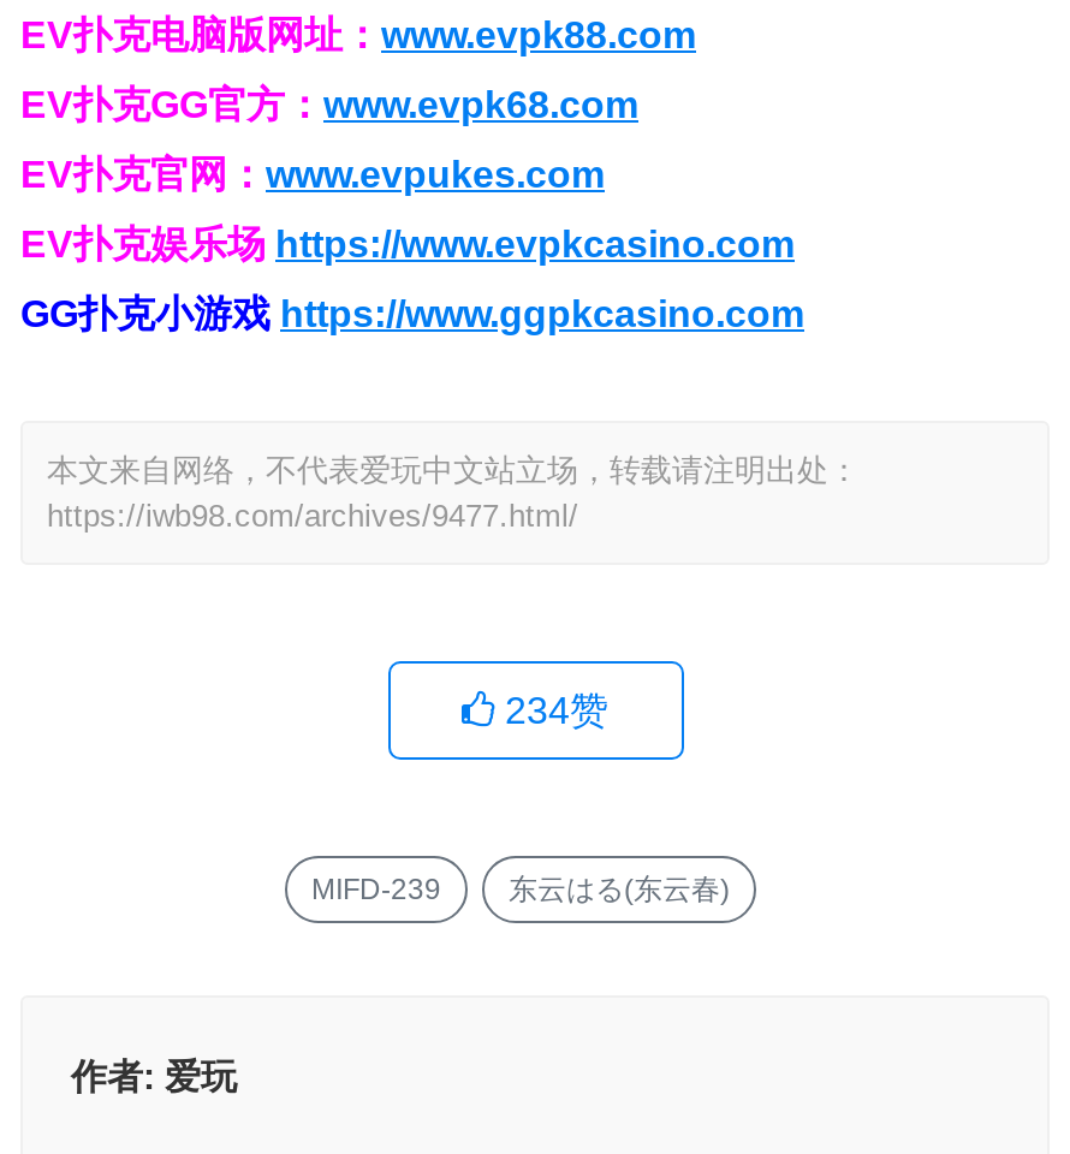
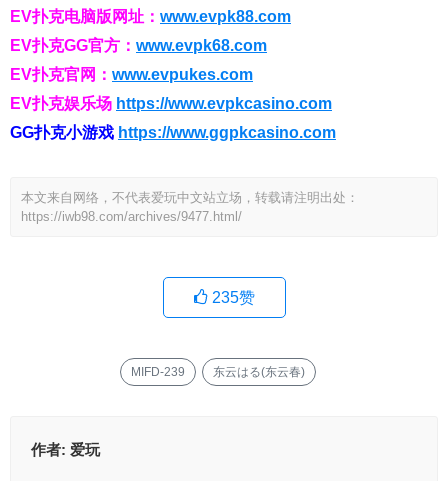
- 234赞
+ 235赞
